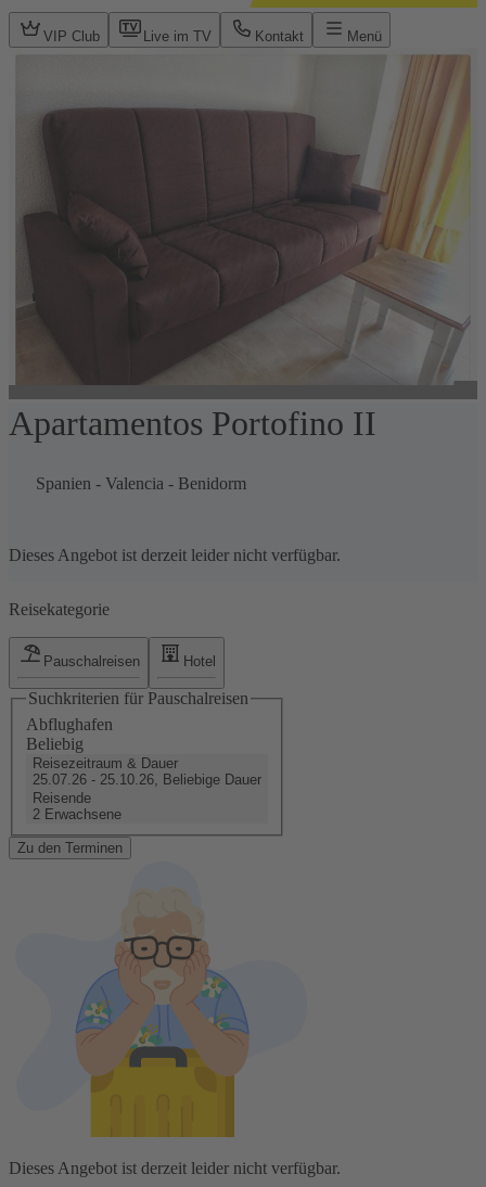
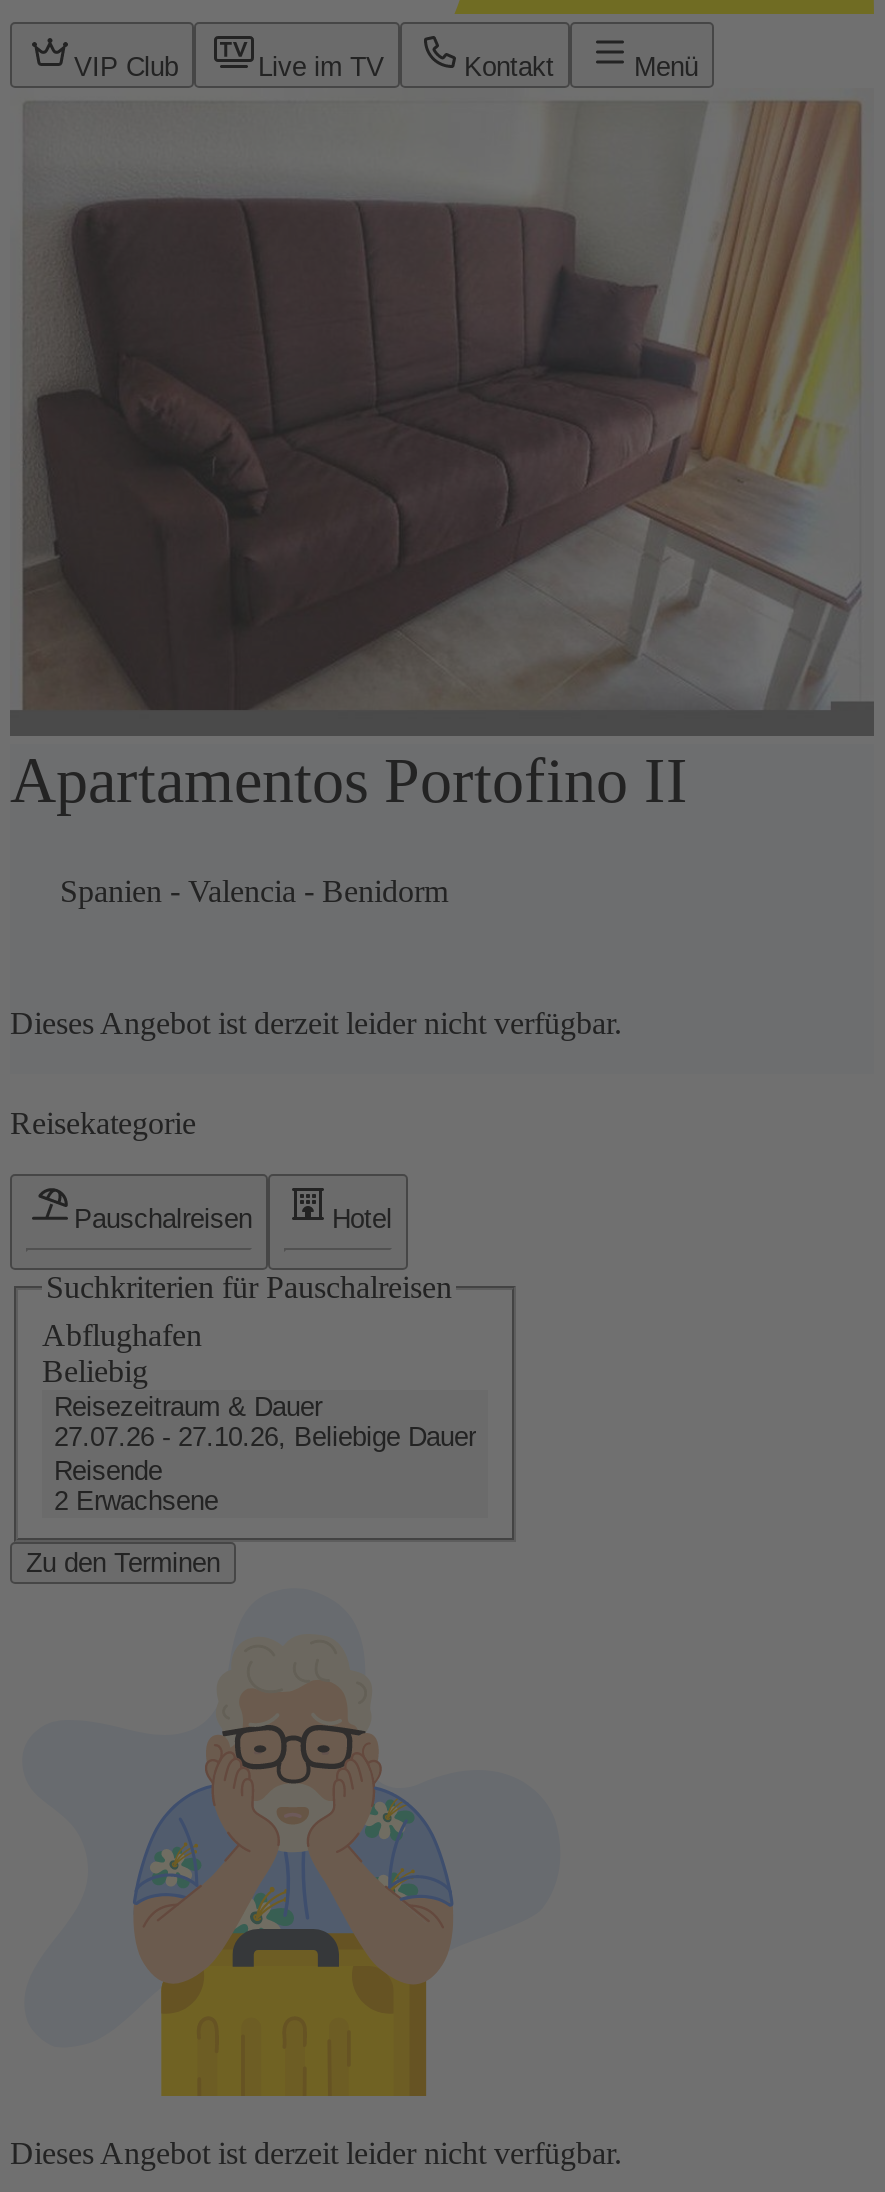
- 25.07.26 - 25.10.26, Beliebige Dauer
+ 27.07.26 - 27.10.26, Beliebige Dauer
